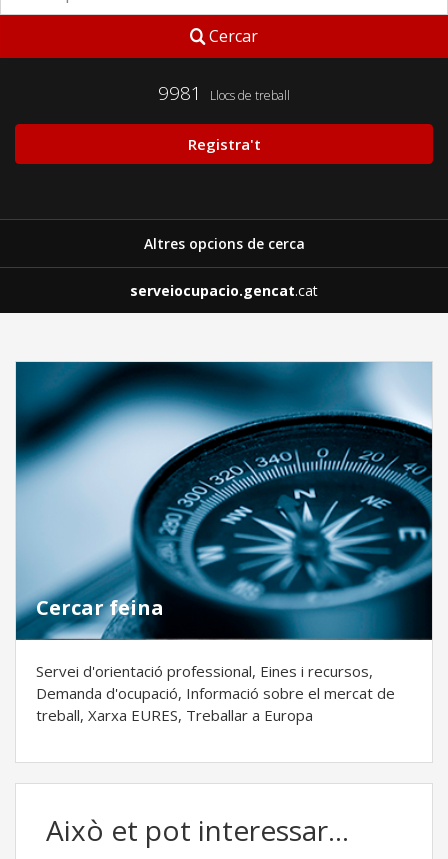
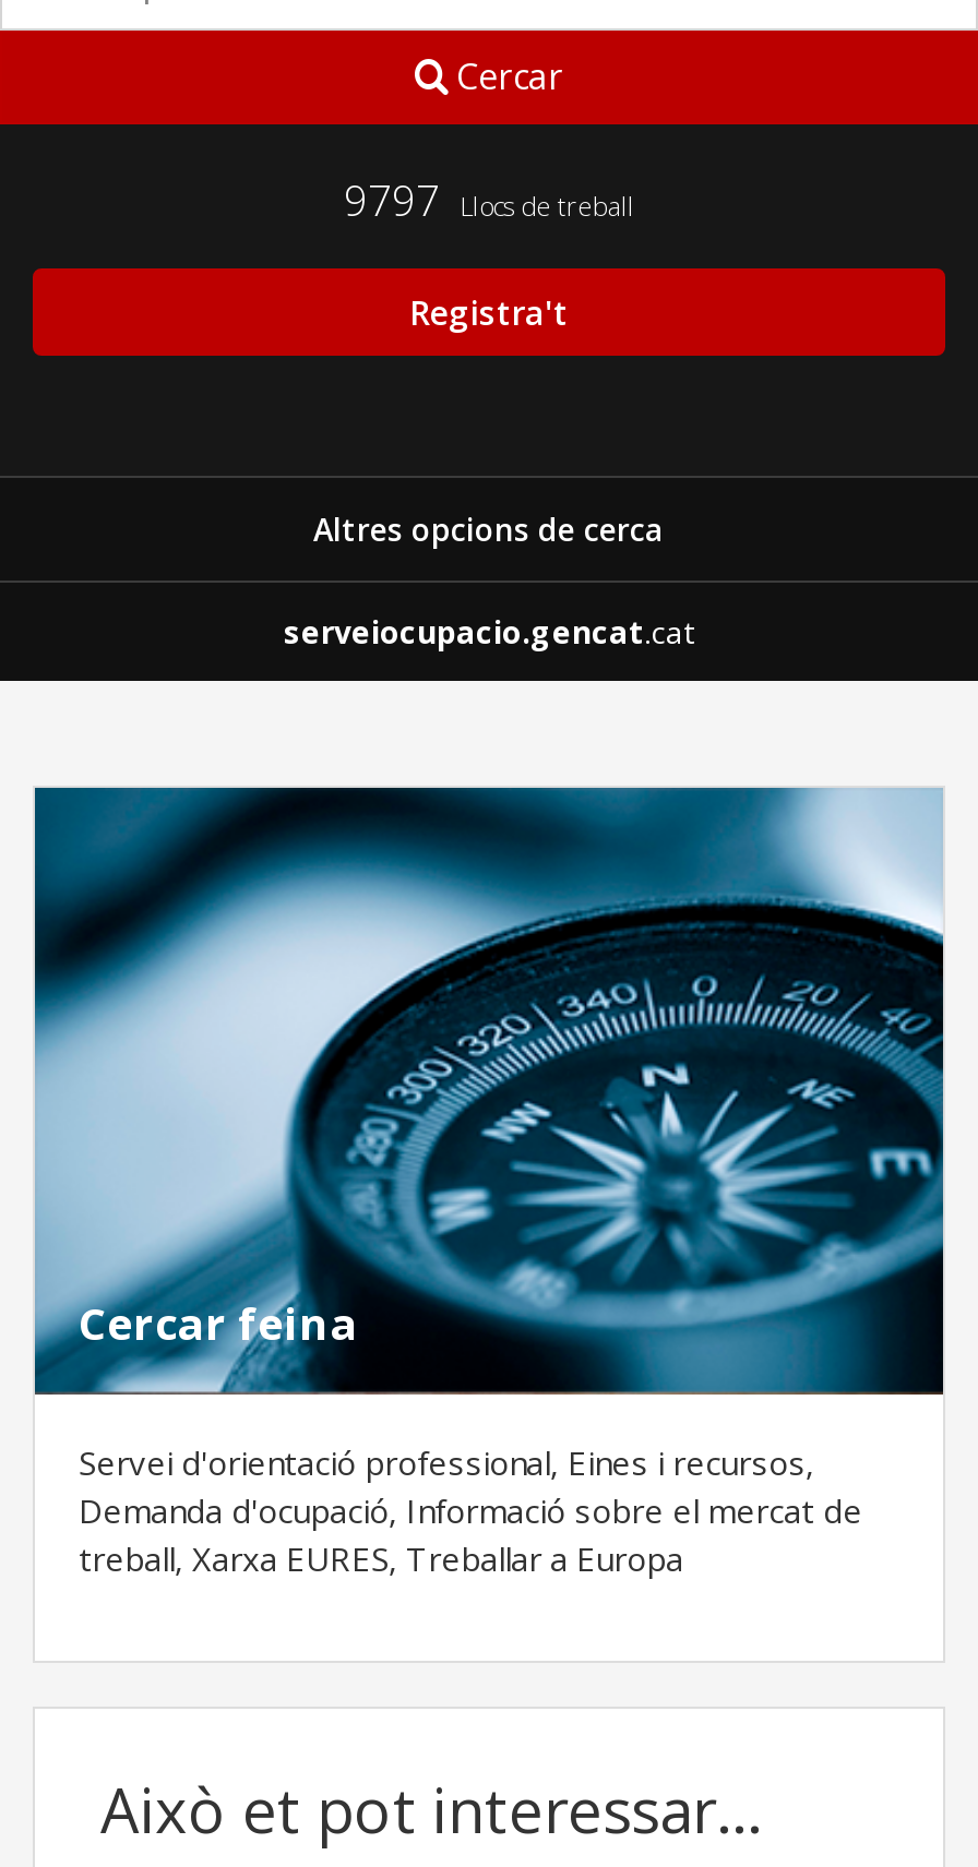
- 9981 Llocs de treball
+ 9797 Llocs de treball
